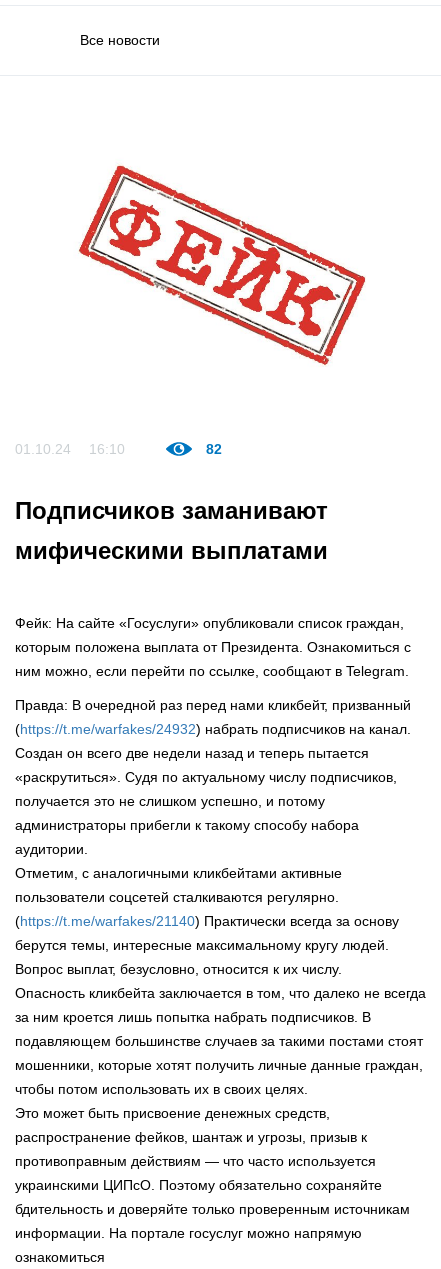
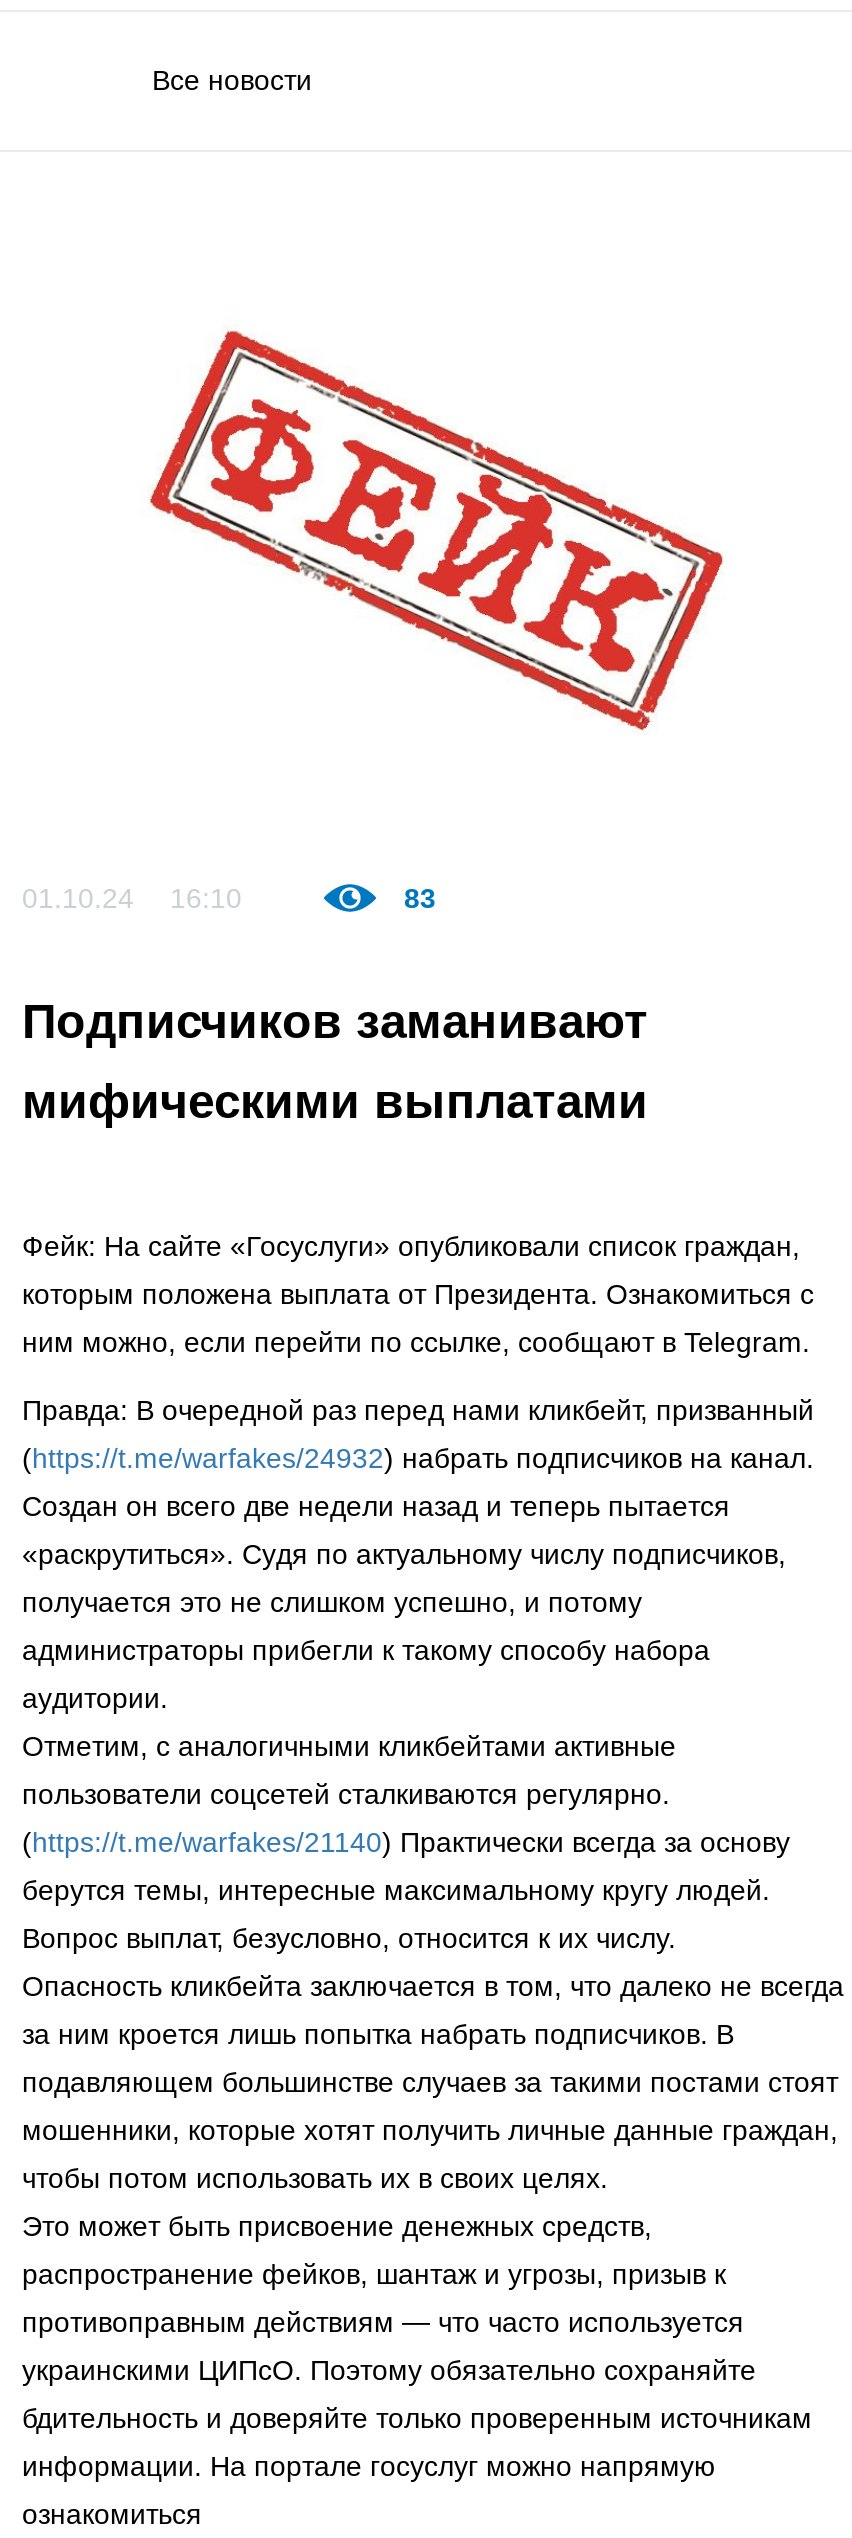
- 82
+ 83
